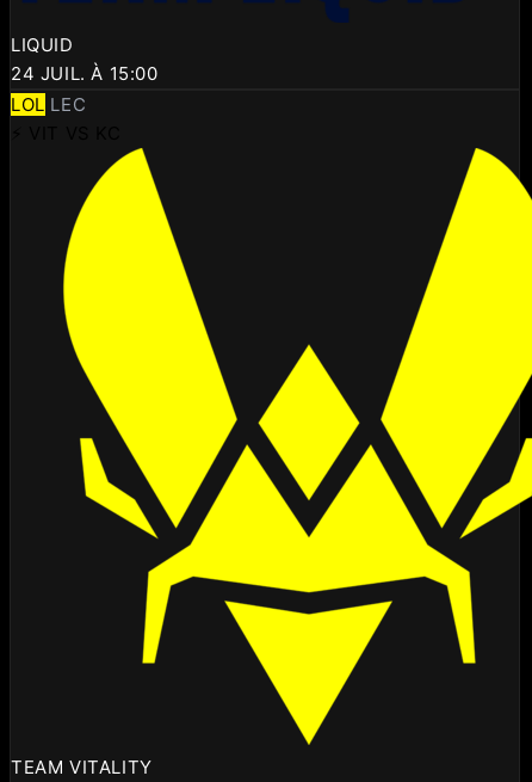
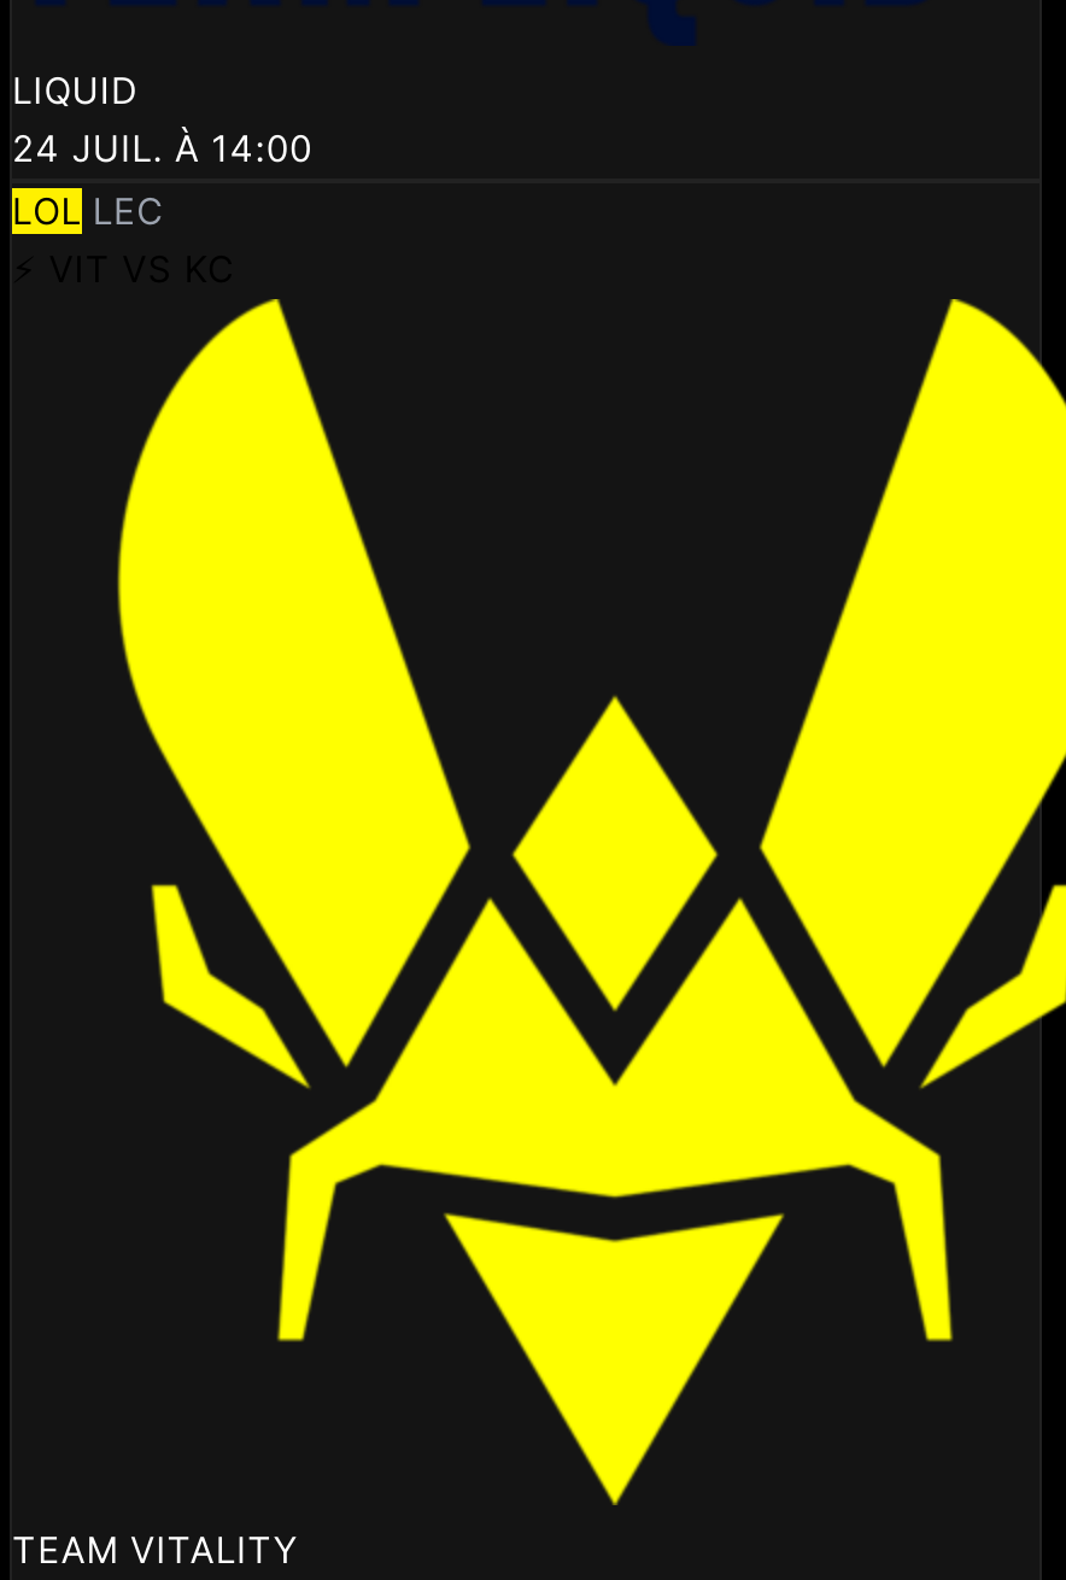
- 24 JUIL. À 15:00
+ 24 JUIL. À 14:00
